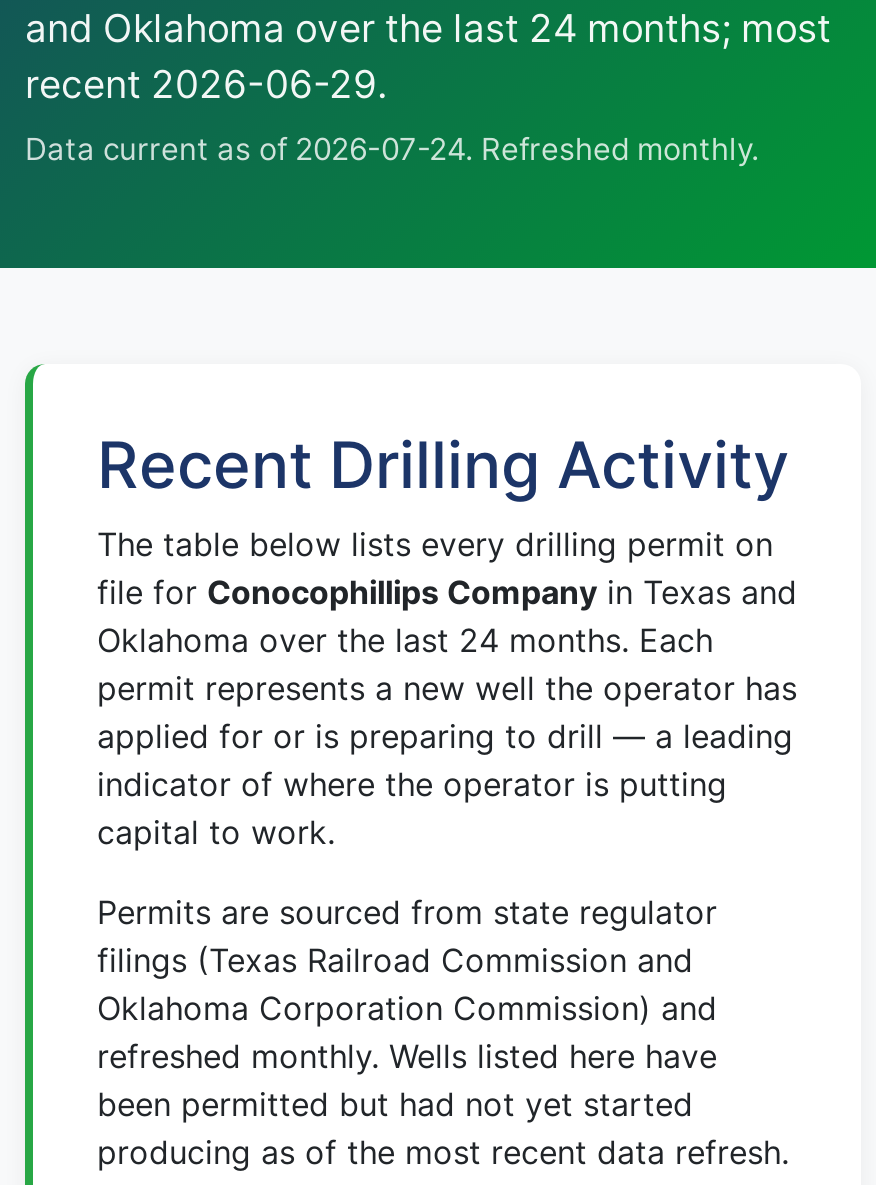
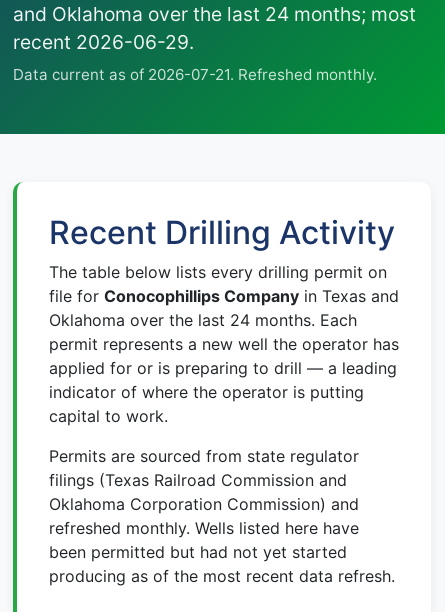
- Data current as of 2026-07-24. Refreshed monthly.
+ Data current as of 2026-07-21. Refreshed monthly.
